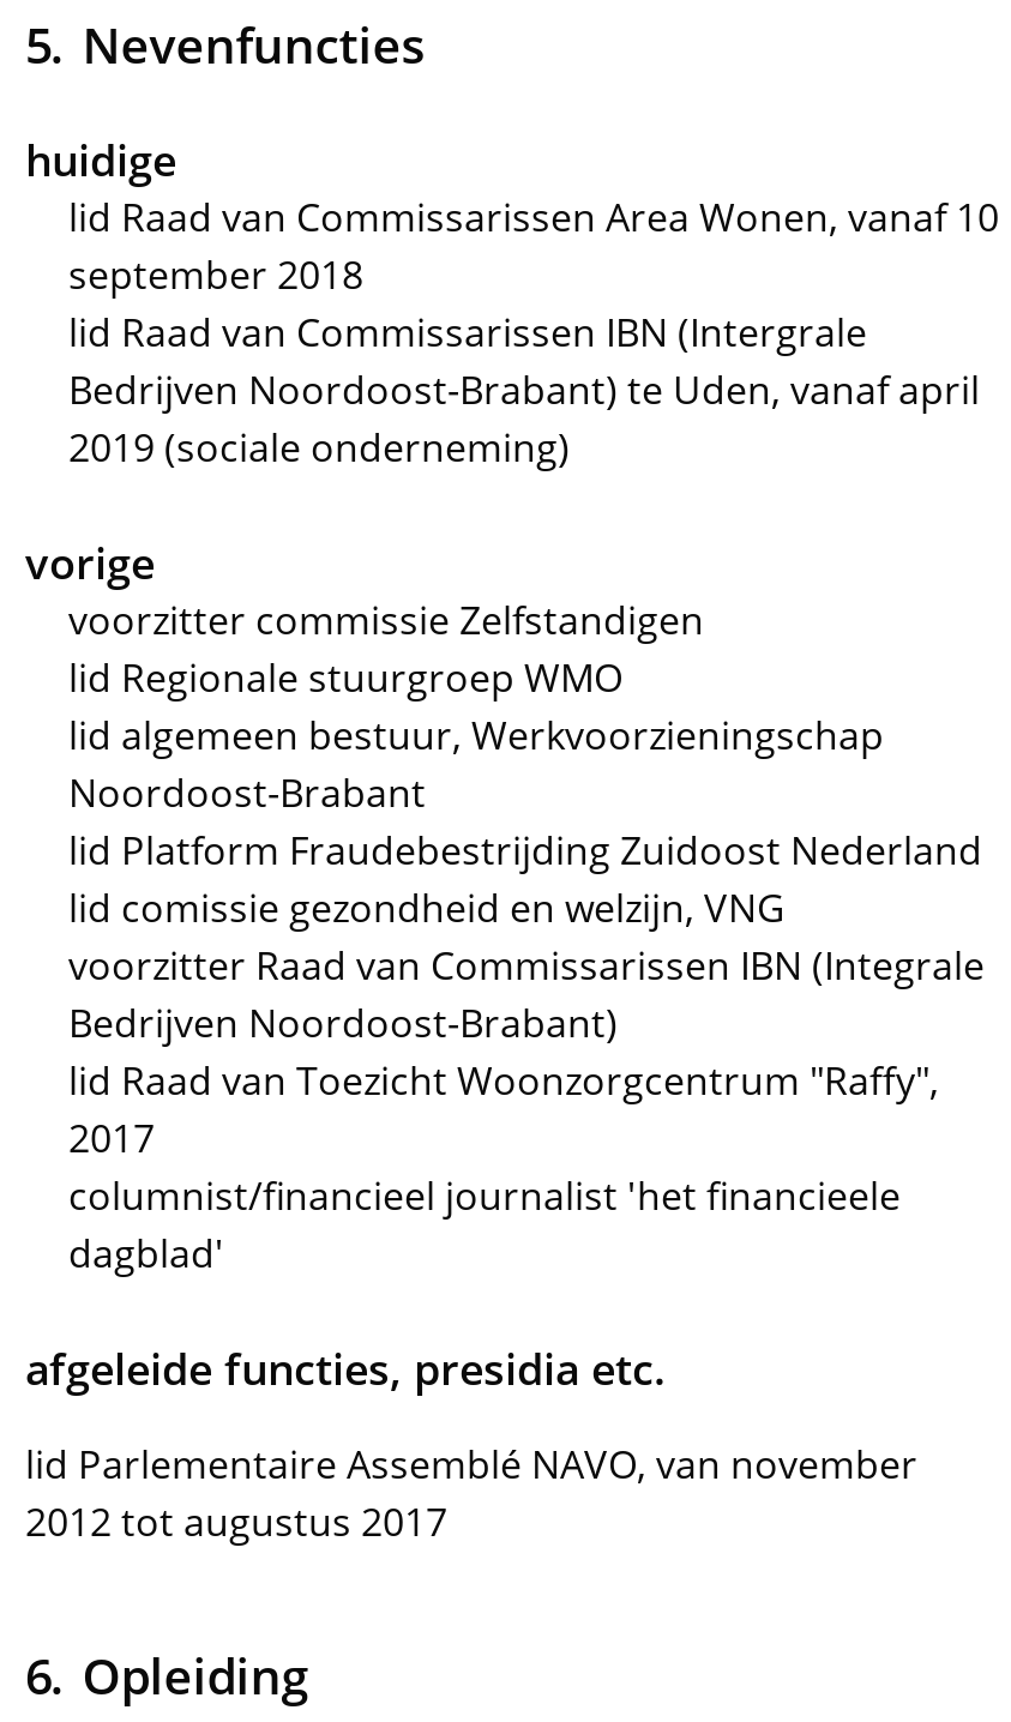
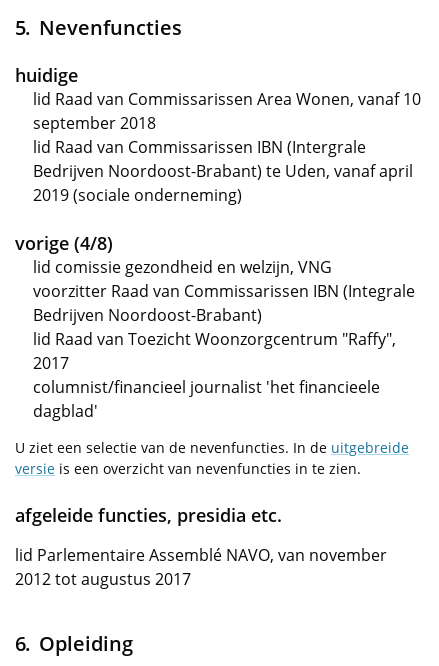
- vorige
- voorzitter commissie Zelfstandigen
- lid Regionale stuurgroep WMO
- lid algemeen bestuur, Werkvoorzieningschap
- Noordoost-Brabant
- lid Platform Fraudebestrijding Zuidoost Nederland
+ vorige (4/8)

moved up: lid comissie gezondheid en welzijn, VNG | voorzitter Raad van Commissarissen IBN (Integrale | Bedrijven Noordoost-Brabant) | lid Raad van Toezicht Woonzorgcentrum "Raffy", | 2017 | columnist/financieel journalist 'het financieele | dagblad'

+ U ziet een selectie van de nevenfuncties. In de uitgebreide
+ versie is een overzicht van nevenfuncties in te zien.
